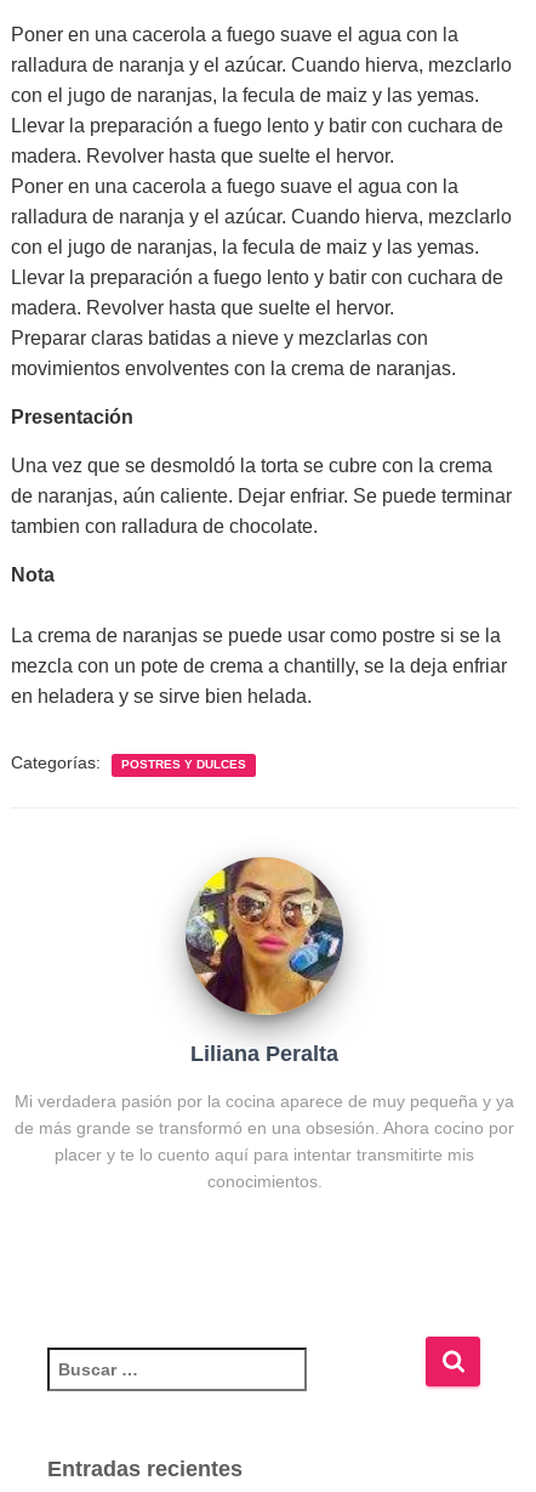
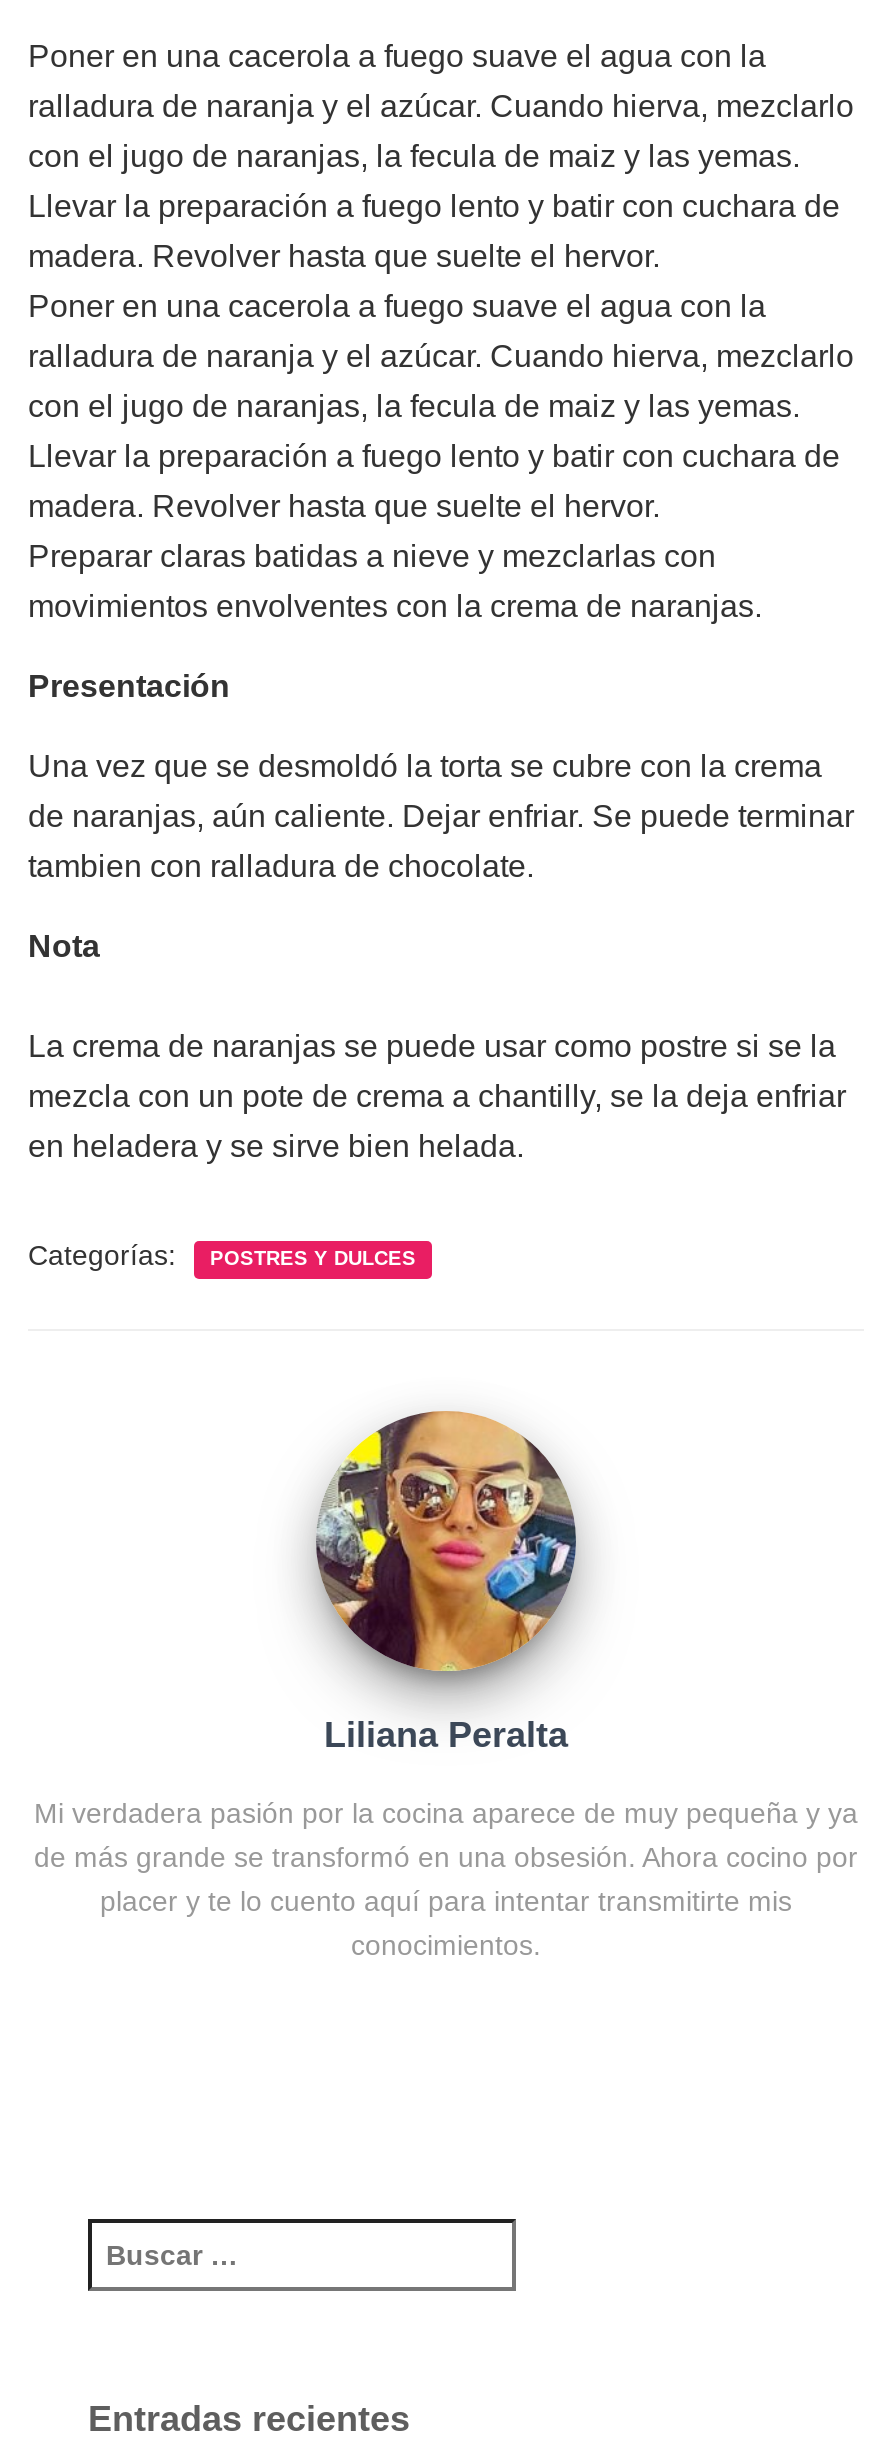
- [image]
